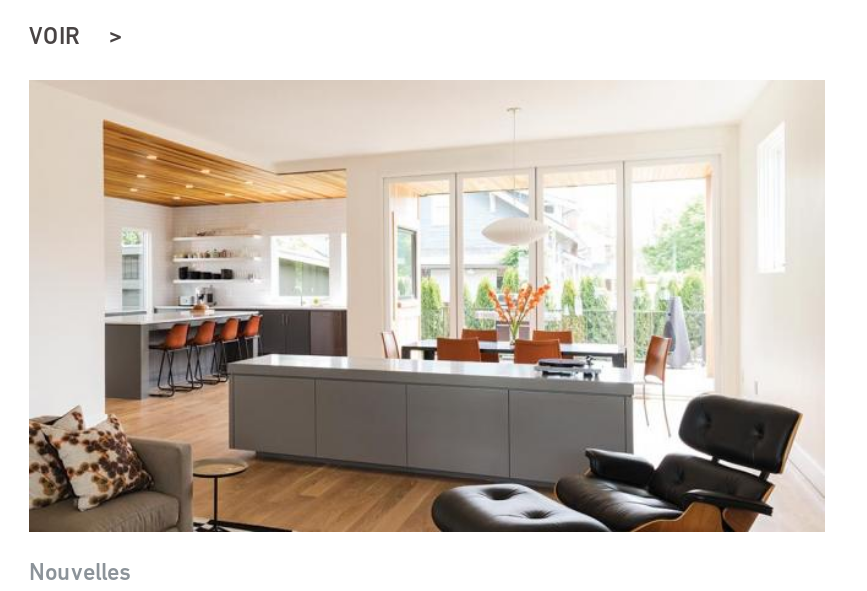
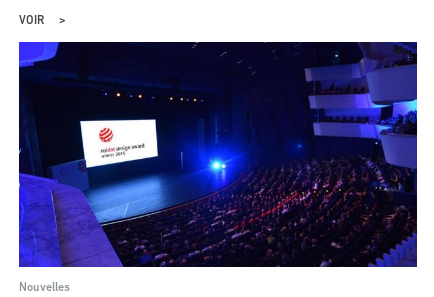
- [image]
+ [image]
